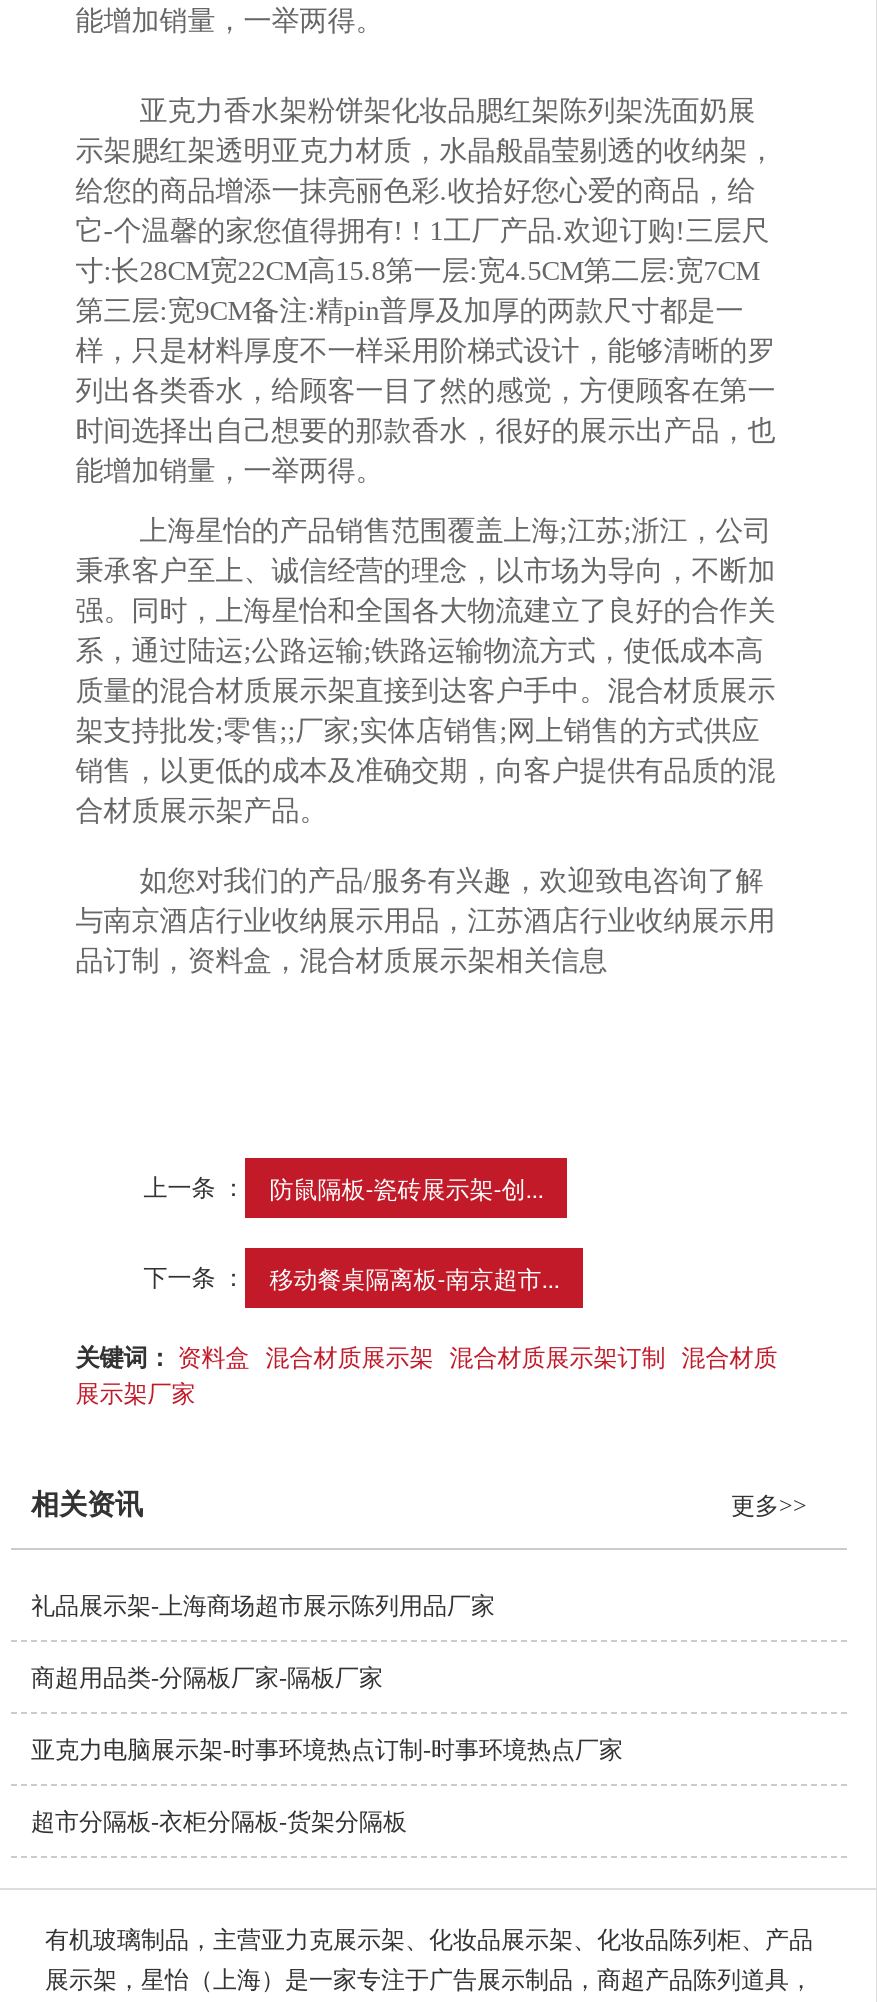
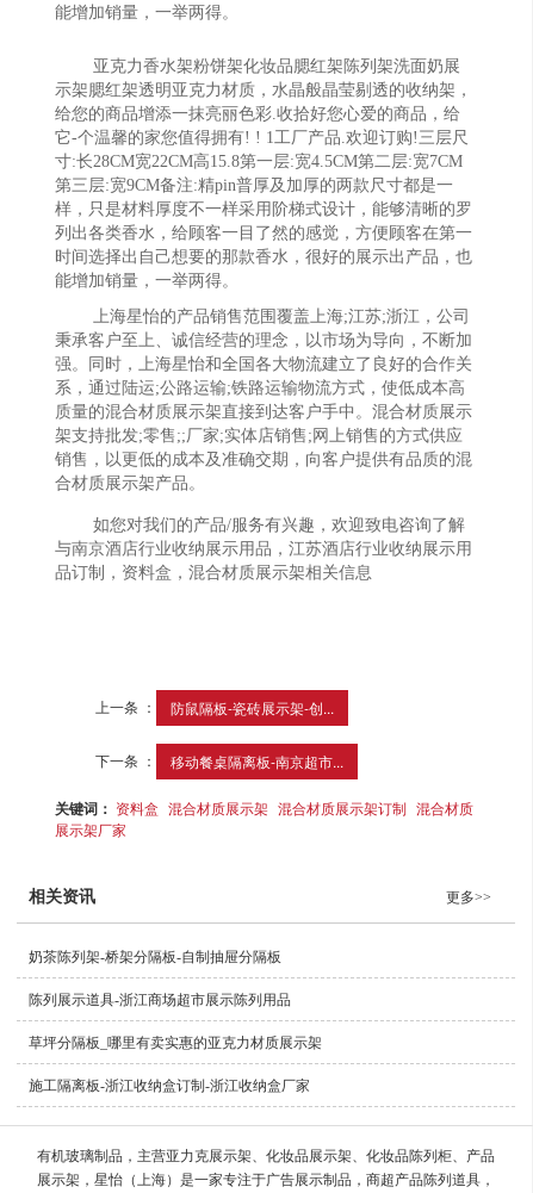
- 礼品展示架-上海商场超市展示陈列用品厂家
+ 奶茶陈列架-桥架分隔板-自制抽屉分隔板

- 商超用品类-分隔板厂家-隔板厂家
+ 陈列展示道具-浙江商场超市展示陈列用品

- 亚克力电脑展示架-时事环境热点订制-时事环境热点厂家
+ 草坪分隔板_哪里有卖实惠的亚克力材质展示架

- 超市分隔板-衣柜分隔板-货架分隔板
+ 施工隔离板-浙江收纳盒订制-浙江收纳盒厂家
